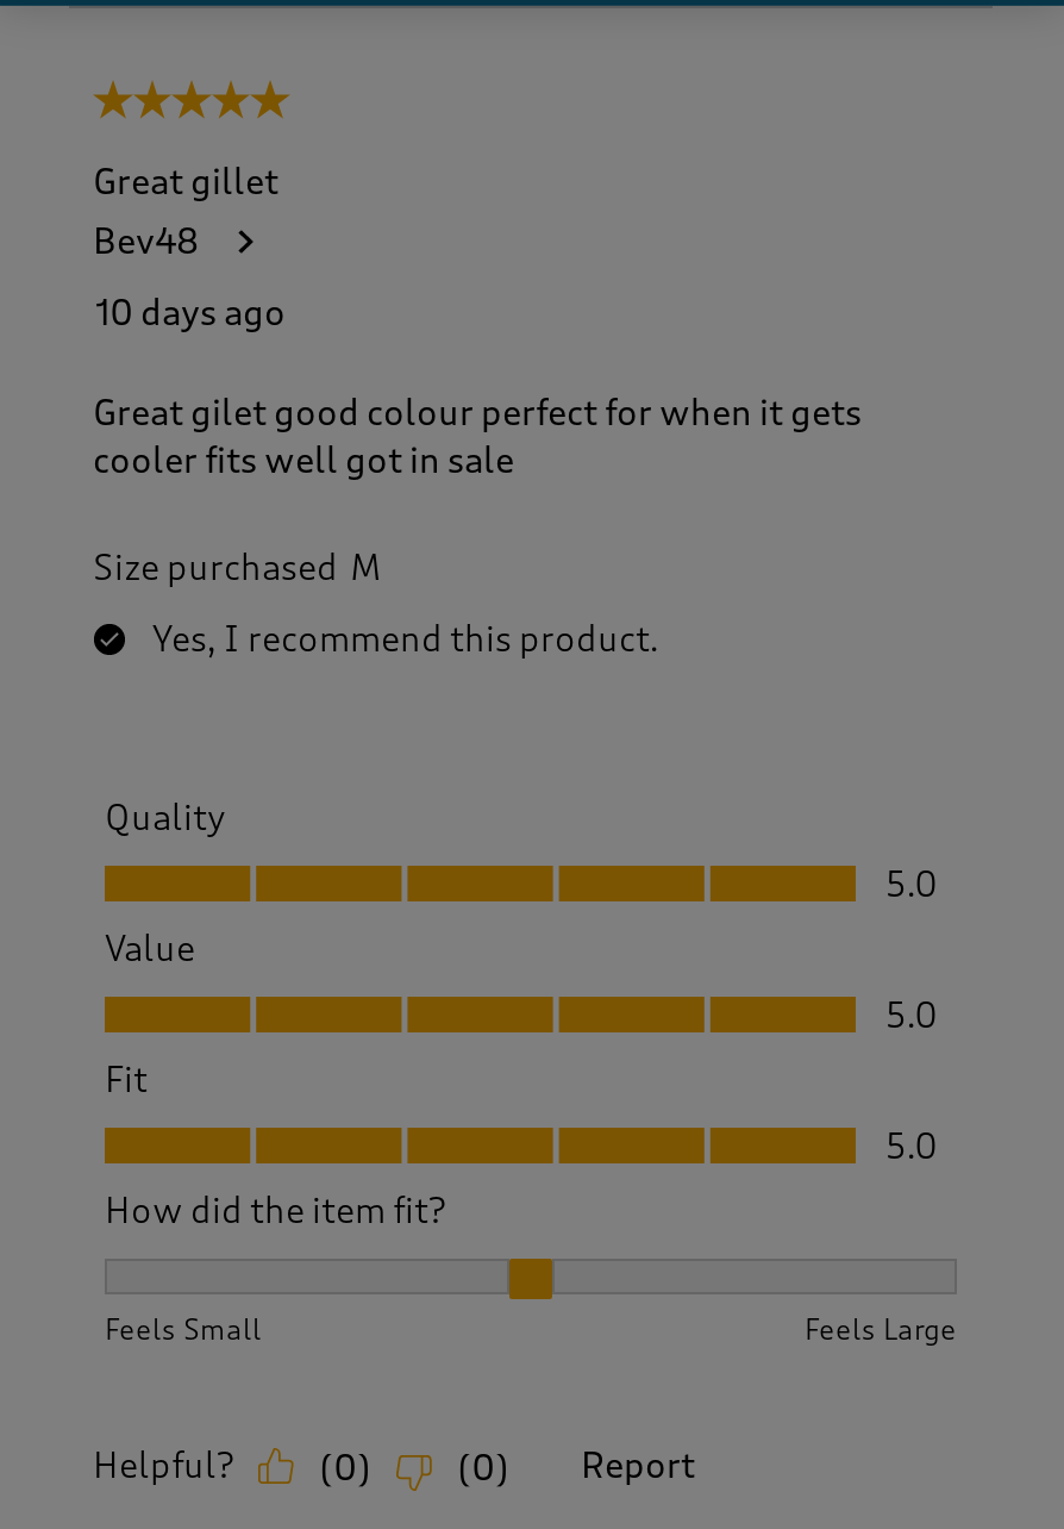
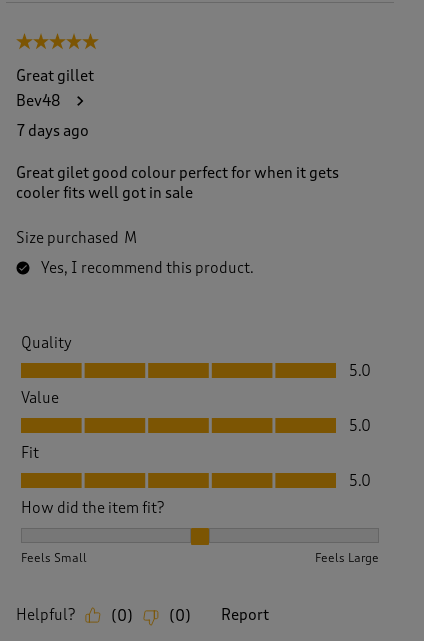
- 10 days ago
+ 7 days ago
